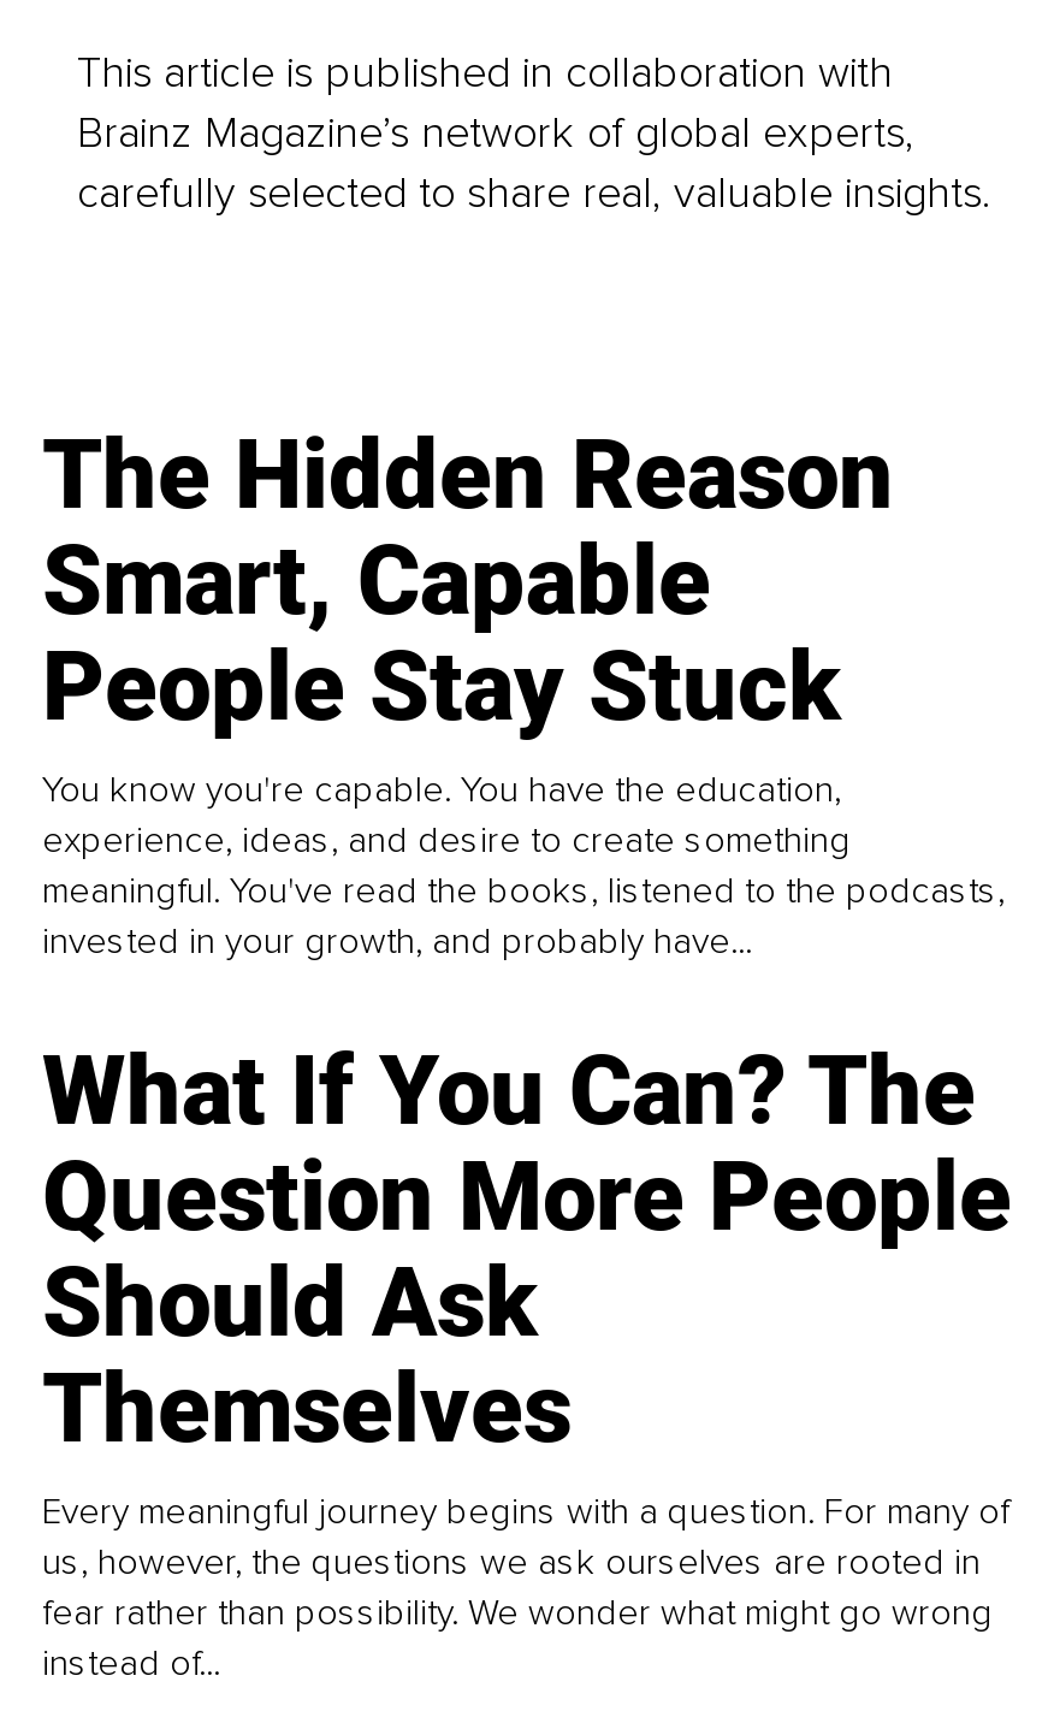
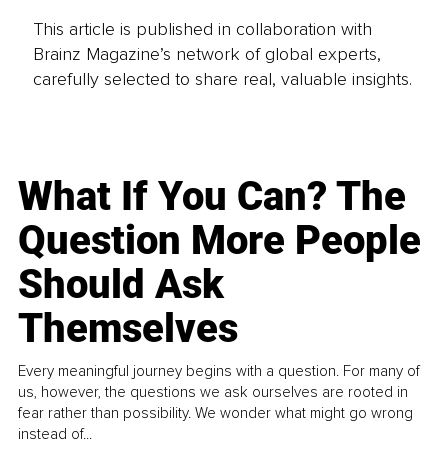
- The Hidden Reason
- Smart, Capable
- People Stay Stuck
- You know you're capable. You have the education,
- experience, ideas, and desire to create something
- meaningful. You've read the books, listened to the podcasts,
- invested in your growth, and probably have...
